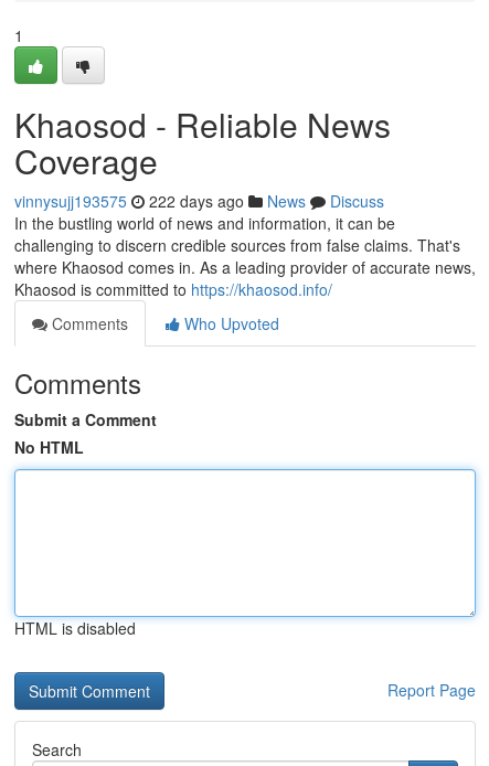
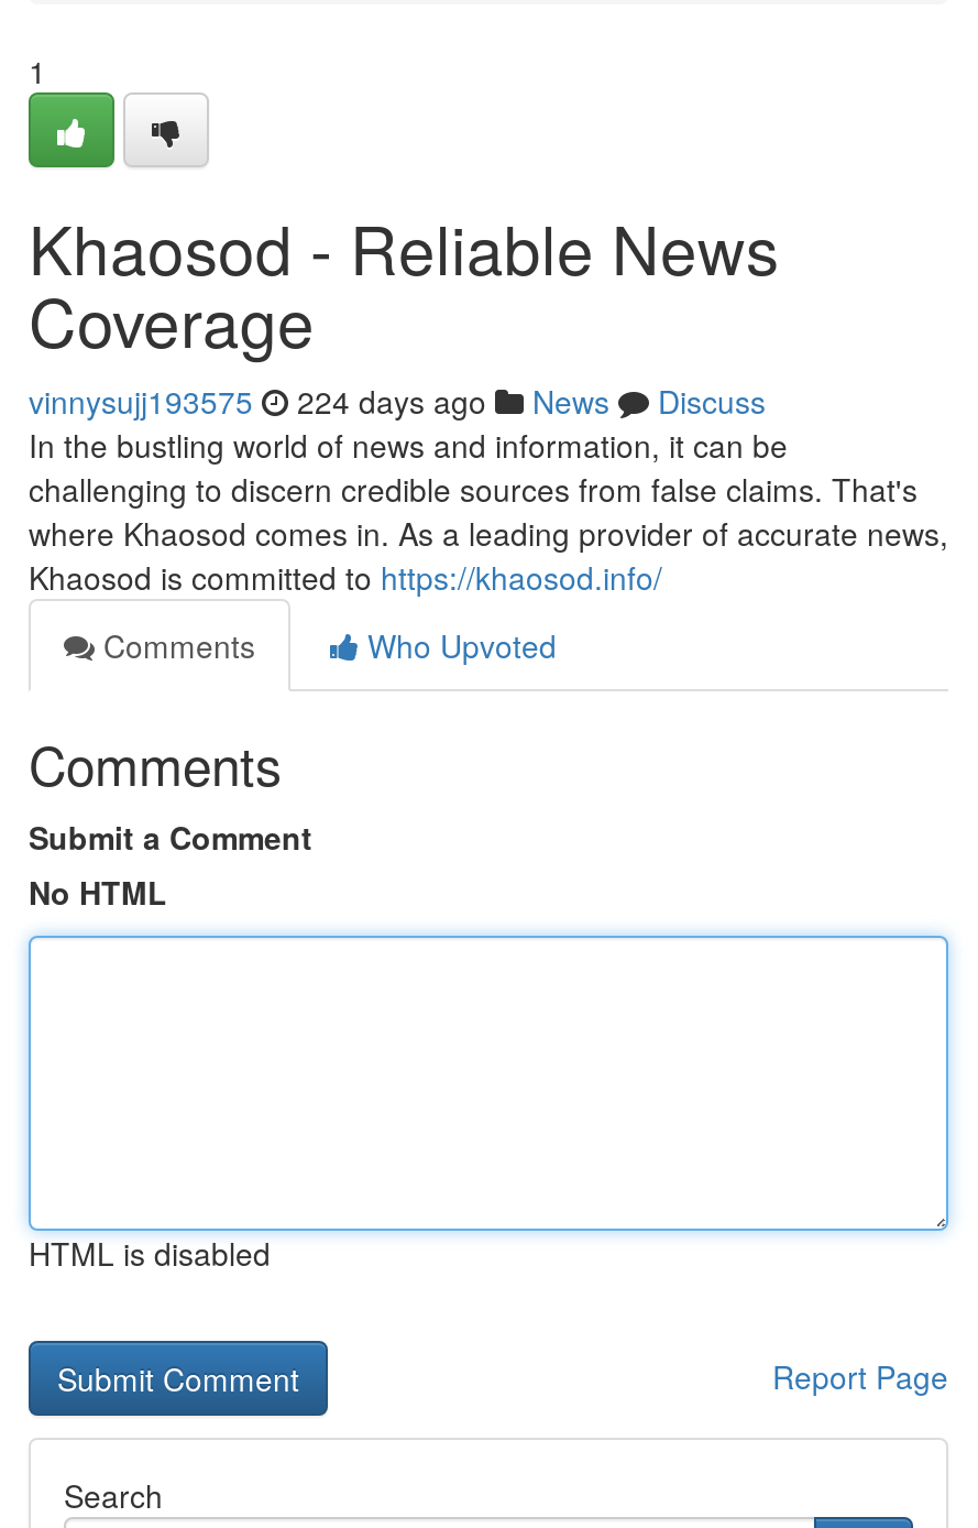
- vinnysujj193575 222 days ago News Discuss
+ vinnysujj193575 224 days ago News Discuss
